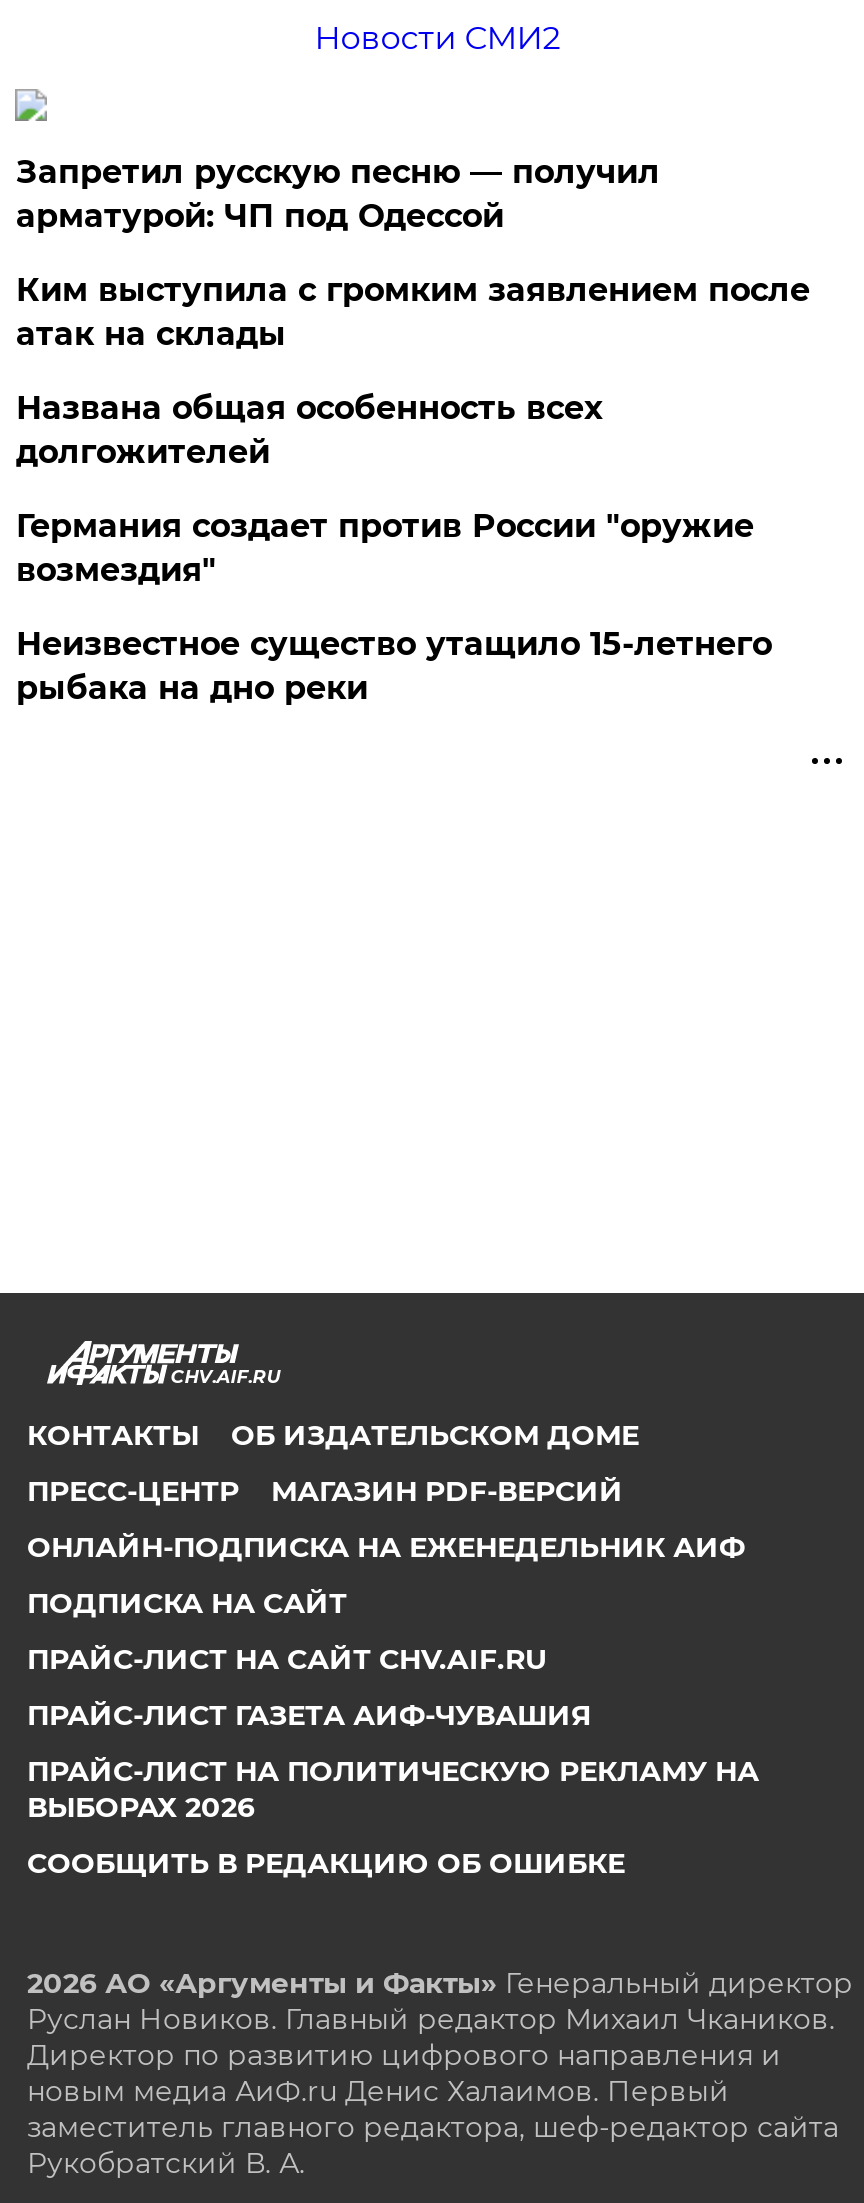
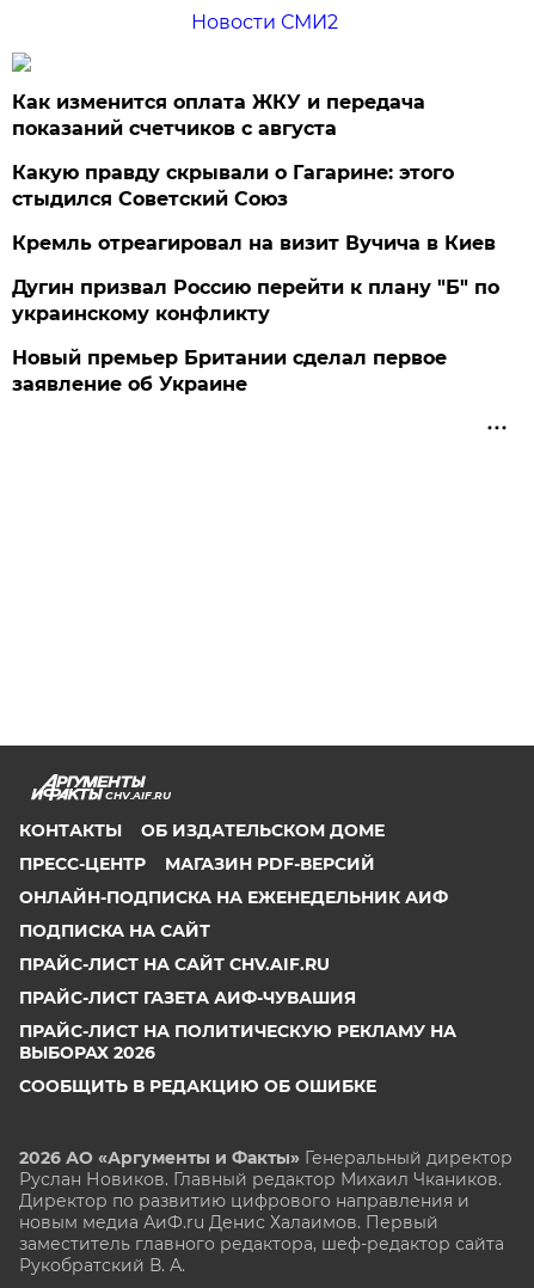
- Запретил русскую песню — получил
- арматурой: ЧП под Одессой
+ Как изменится оплата ЖКУ и передача
+ показаний счетчиков с августа

- Ким выступила с громким заявлением после
- атак на склады
+ Какую правду скрывали о Гагарине: этого
+ стыдился Советский Союз

- Названа общая особенность всех
- долгожителей
+ Кремль отреагировал на визит Вучича в Киев

- Германия создает против России "оружие
- возмездия"
+ Дугин призвал Россию перейти к плану "Б" по
+ украинскому конфликту

- Неизвестное существо утащило 15-летнего
- рыбака на дно реки
+ Новый премьер Британии сделал первое
+ заявление об Украине
